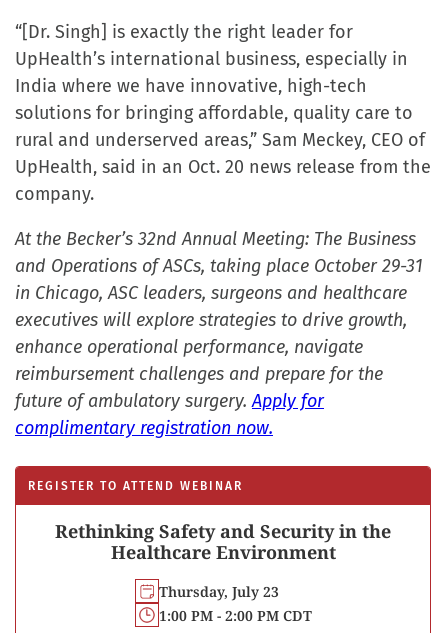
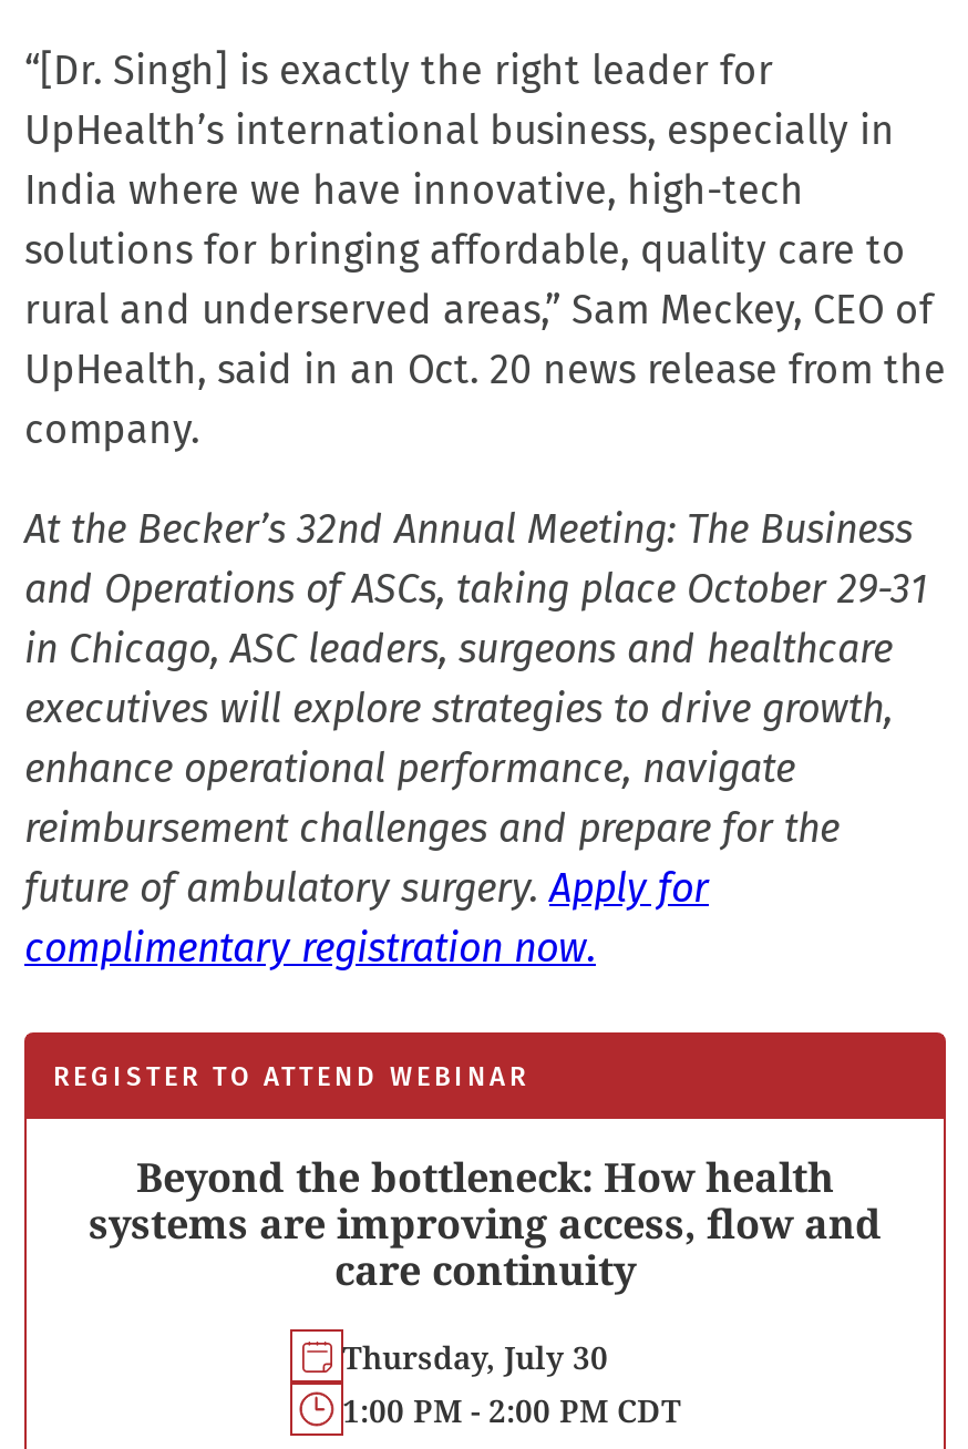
- Rethinking Safety and Security in the
- Healthcare Environment
+ Beyond the bottleneck: How health
+ systems are improving access, flow and
+ care continuity

- Thursday, July 23
+ Thursday, July 30
